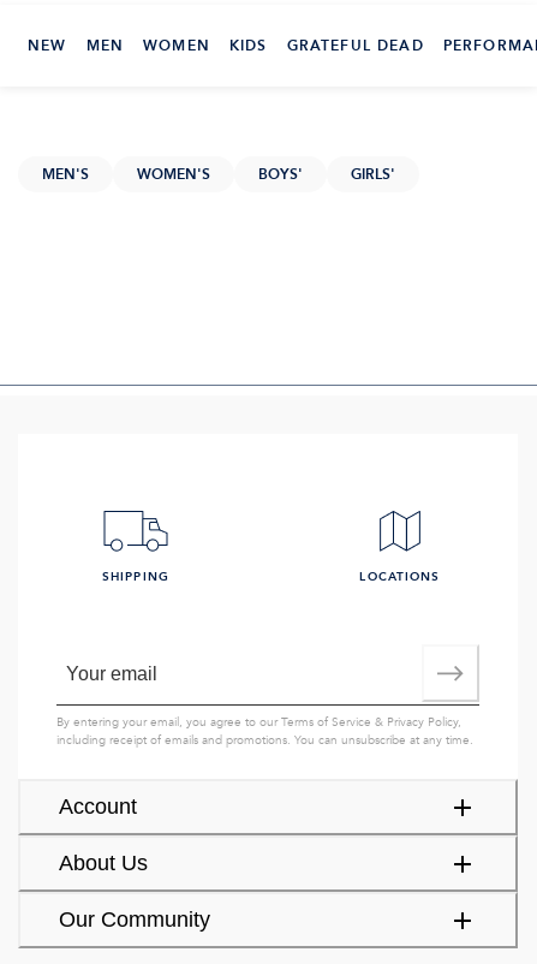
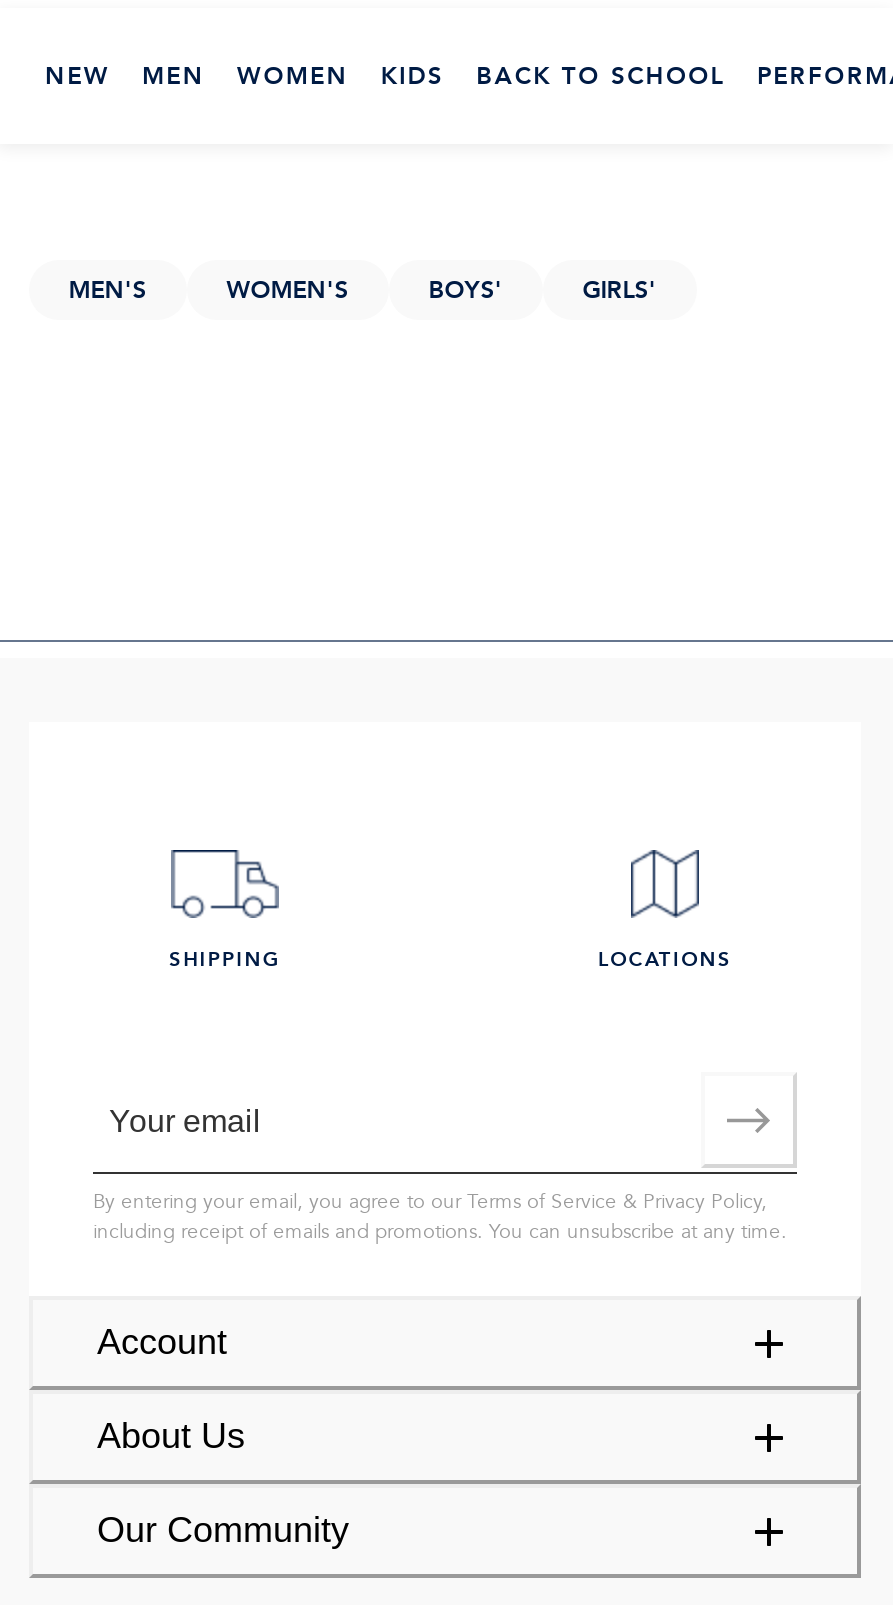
- GRATEFUL DEAD
+ BACK TO SCHOOL
